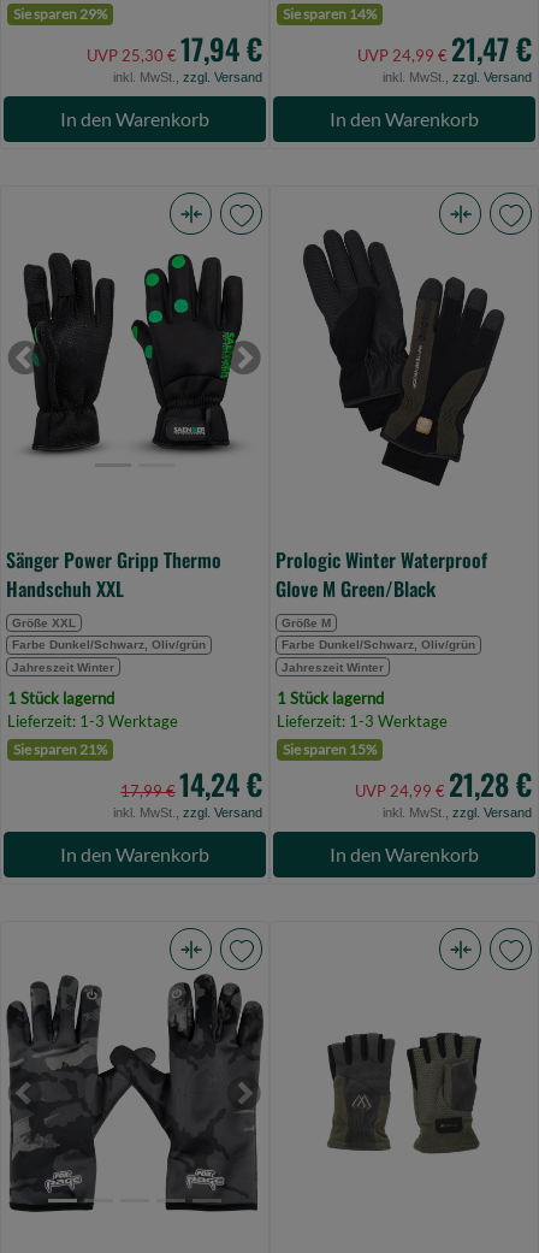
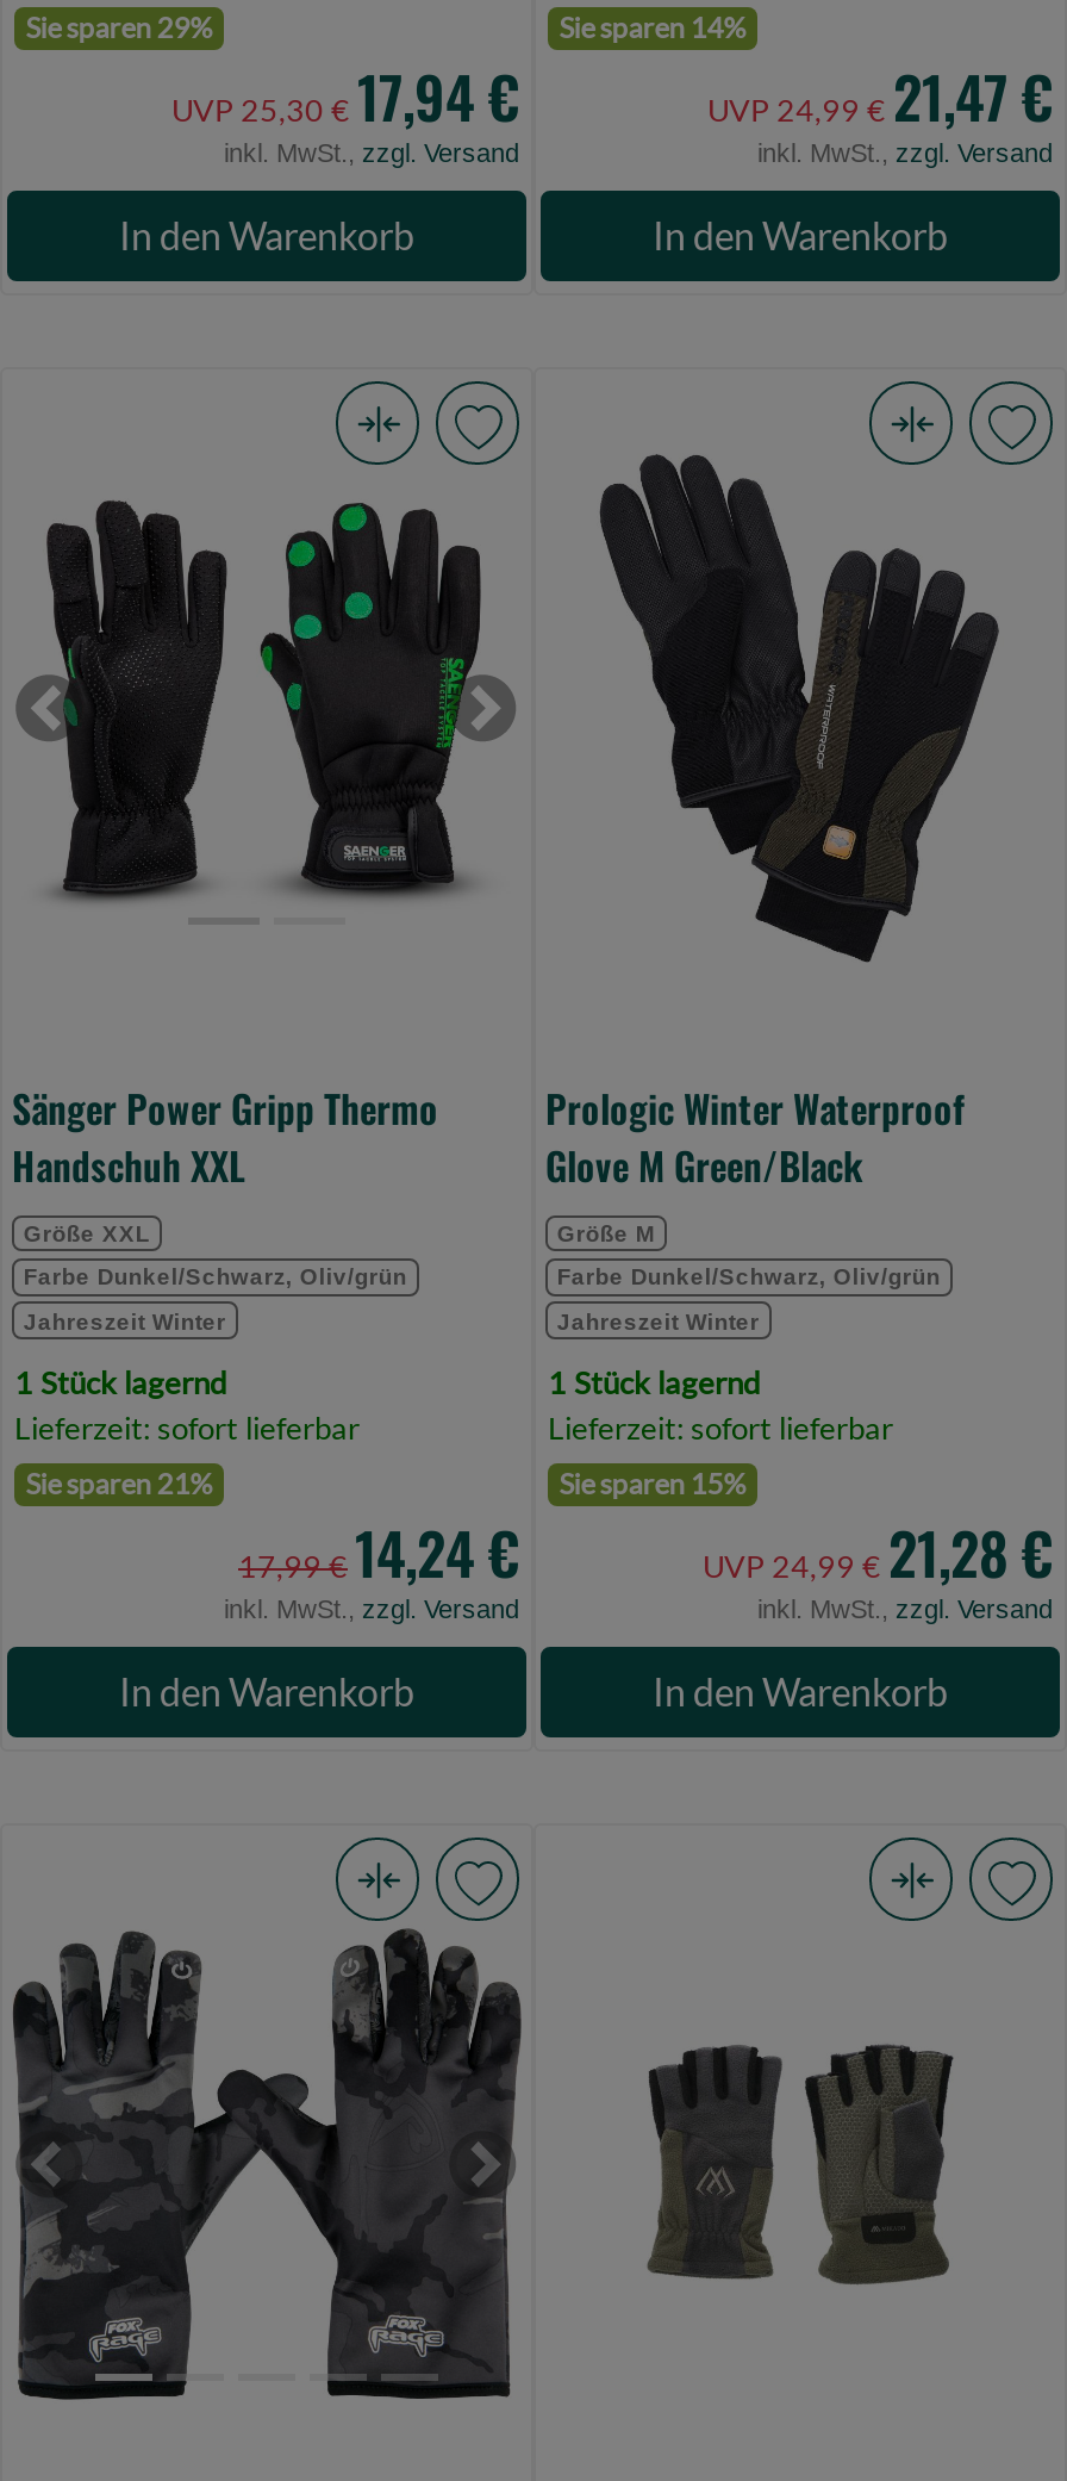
- Lieferzeit: 1-3 Werktage
+ Lieferzeit: sofort lieferbar

- Lieferzeit: 1-3 Werktage
+ Lieferzeit: sofort lieferbar
